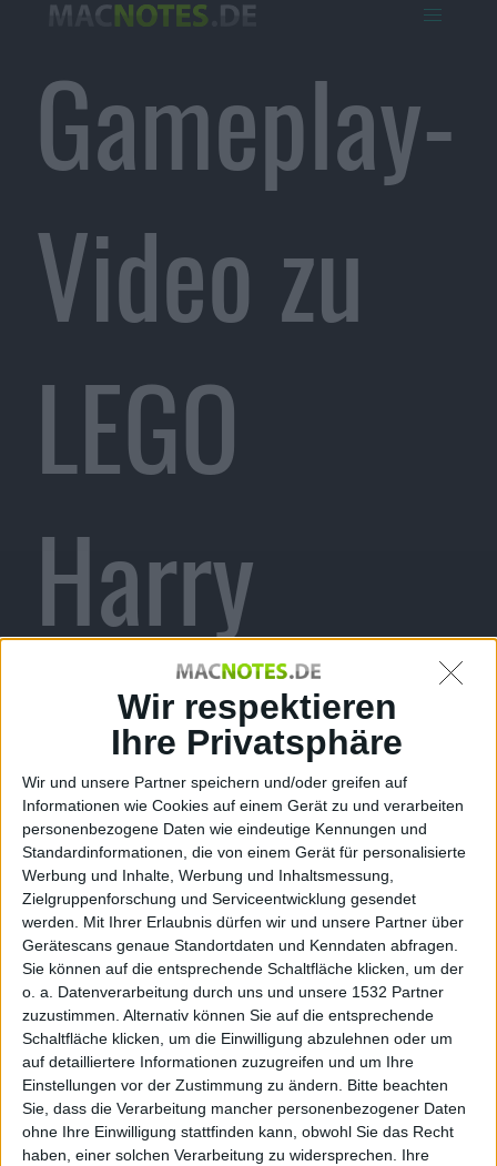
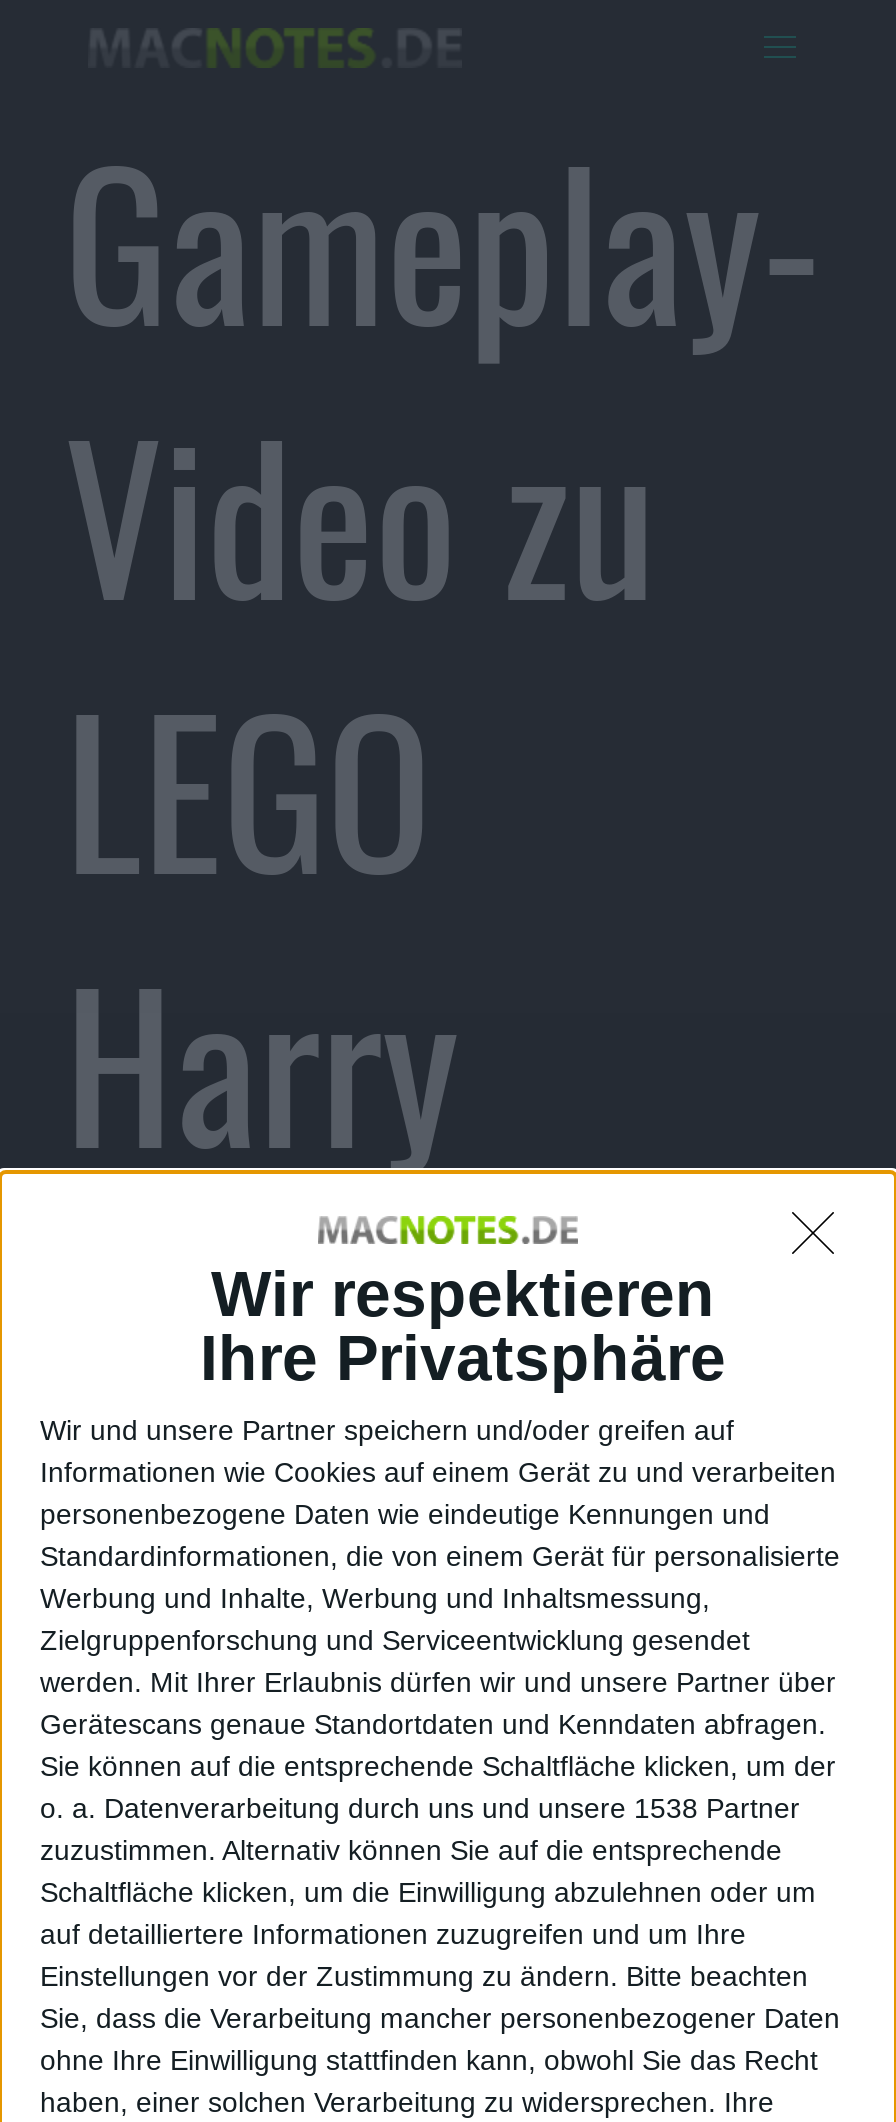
- o. a. Datenverarbeitung durch uns und unsere 1532 Partner
+ o. a. Datenverarbeitung durch uns und unsere 1538 Partner
